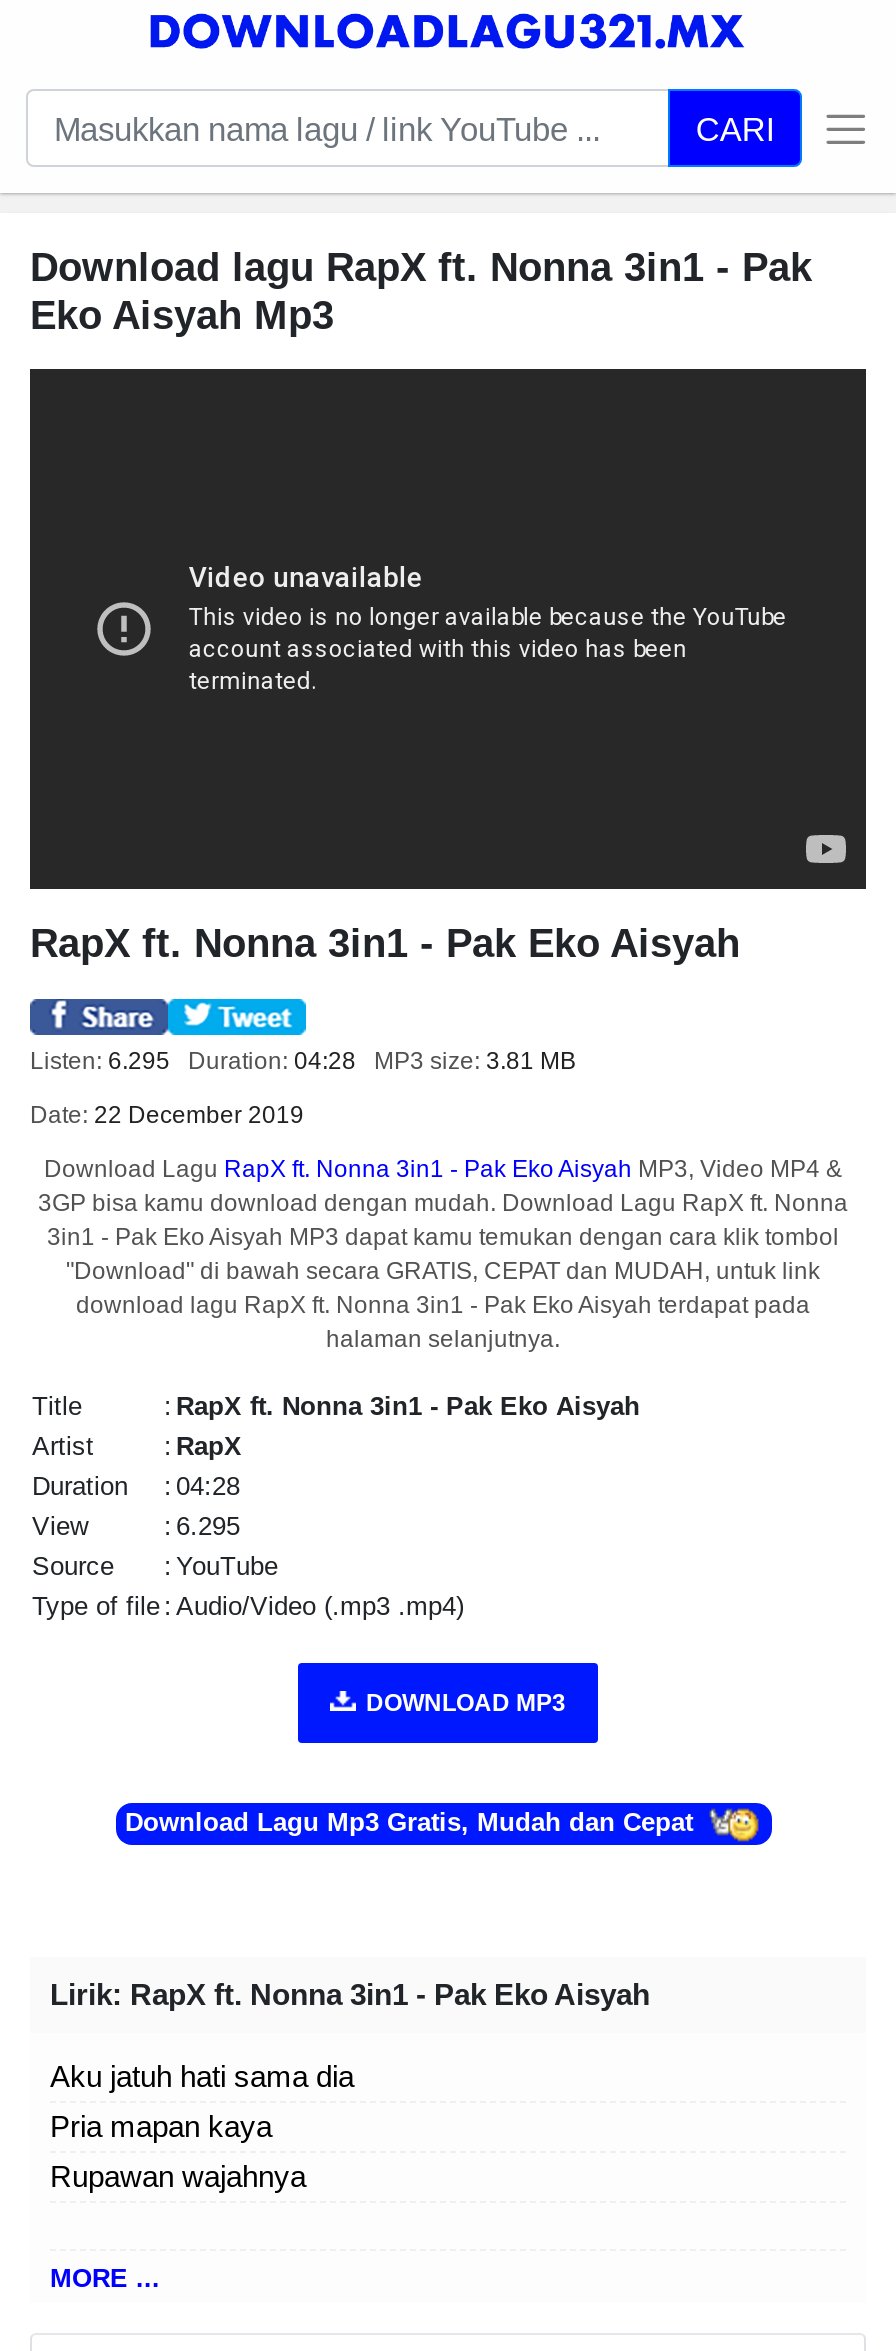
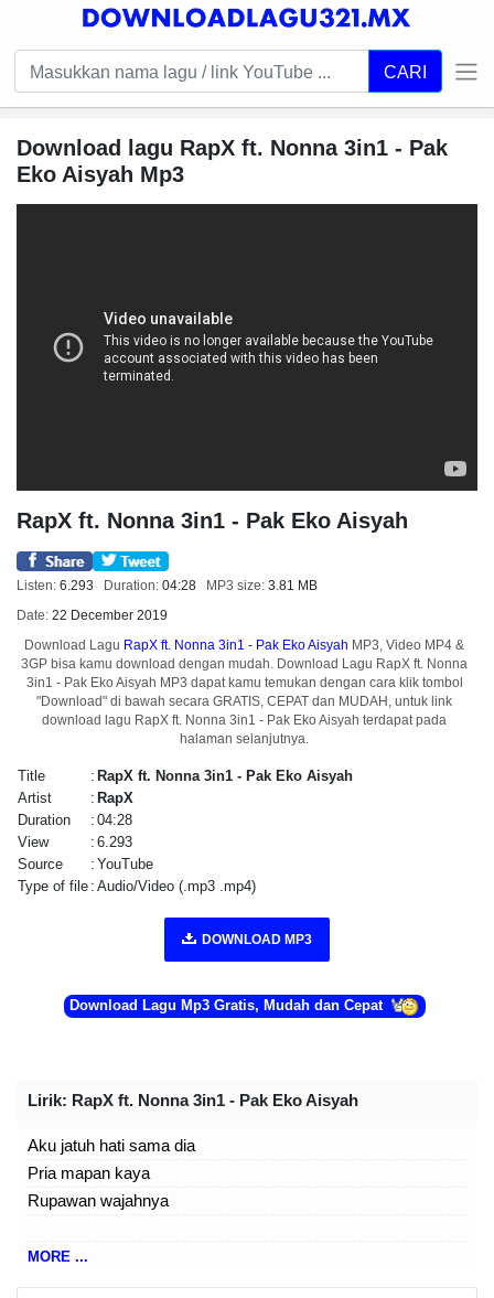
- Listen: 6.295 Duration: 04:28 MP3 size: 3.81 MB
+ Listen: 6.293 Duration: 04:28 MP3 size: 3.81 MB

- : 6.295
+ : 6.293
